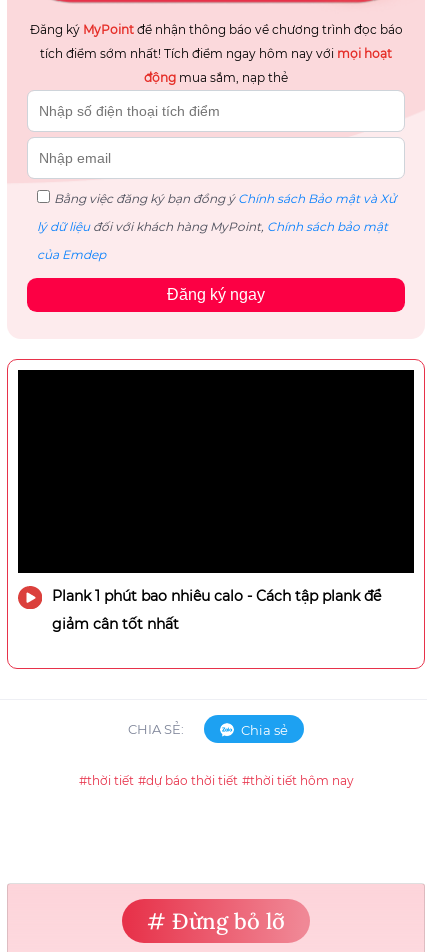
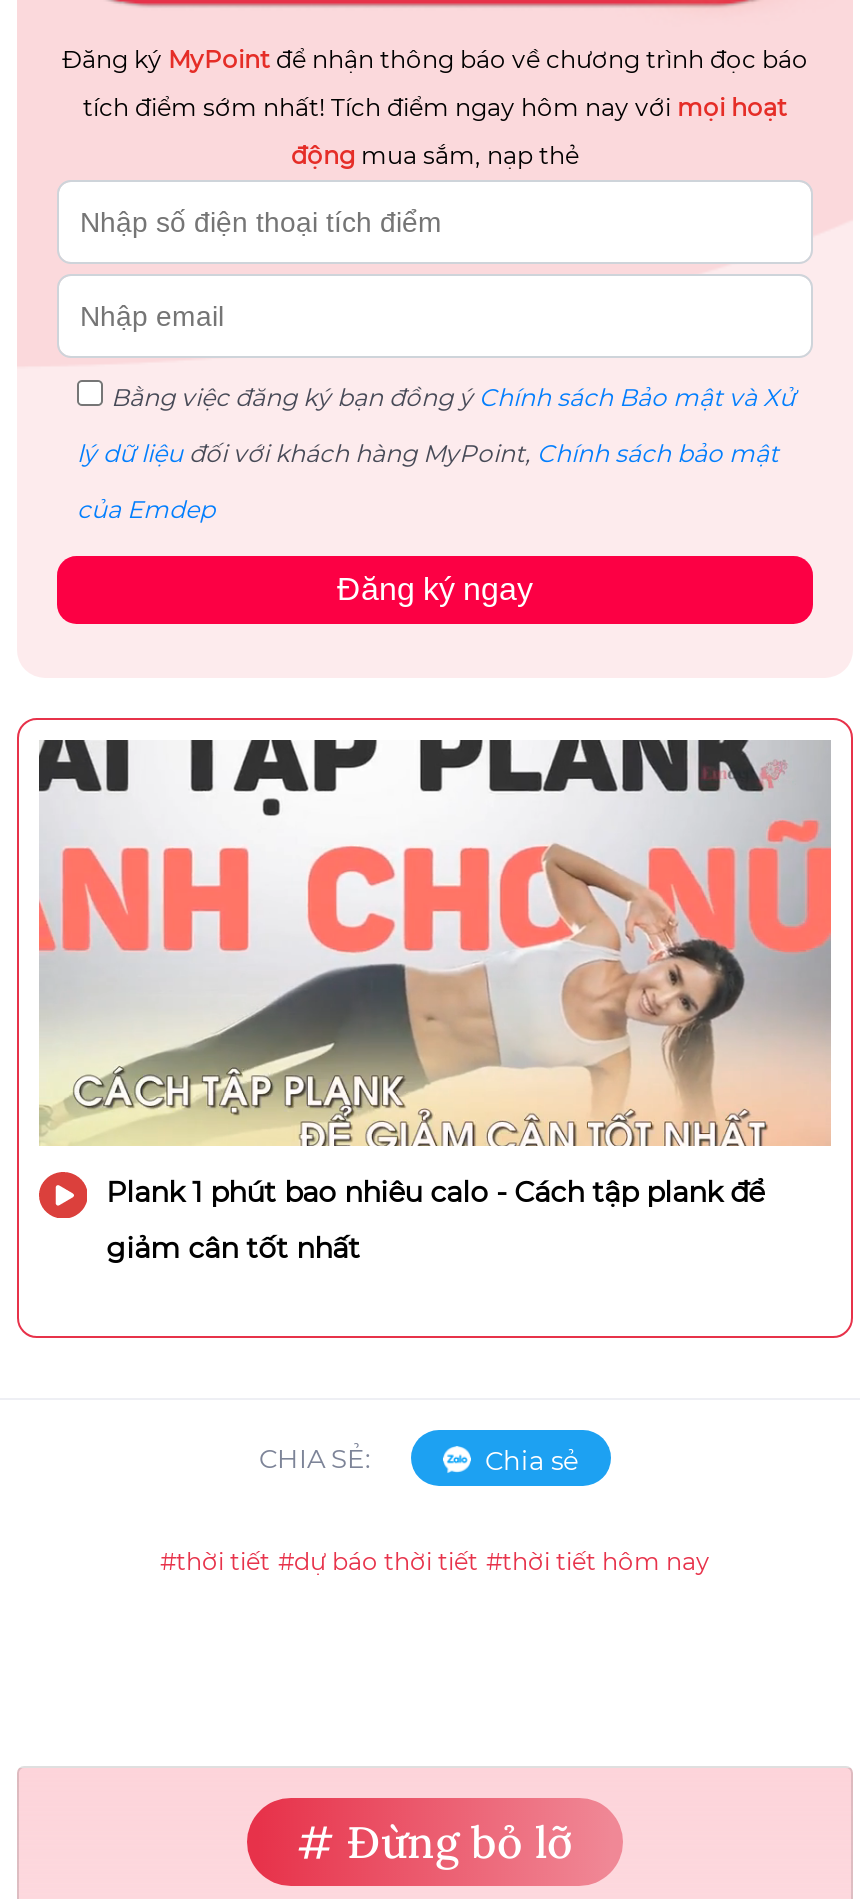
+ [image]
